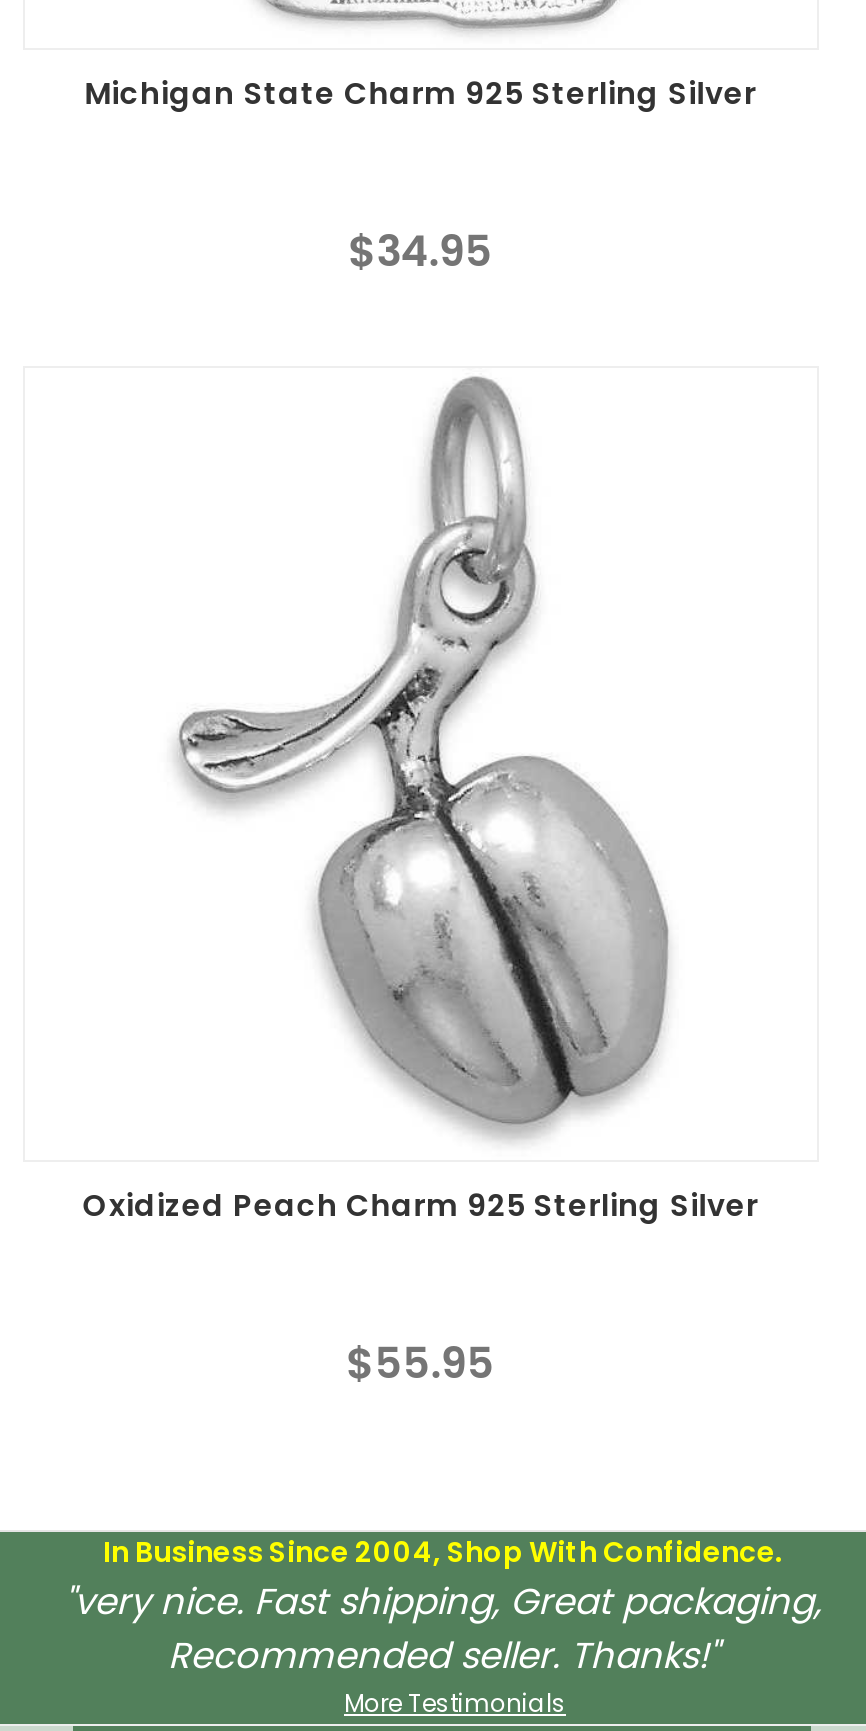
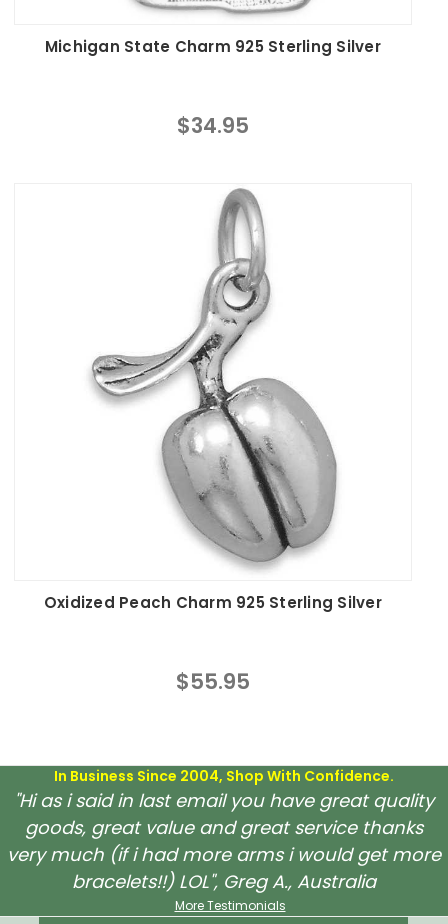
- "very nice. Fast shipping, Great packaging,
- Recommended seller. Thanks!"
+ "Hi as i said in last email you have great quality
+ goods, great value and great service thanks
+ very much (if i had more arms i would get more
+ bracelets!!) LOL", Greg A., Australia
